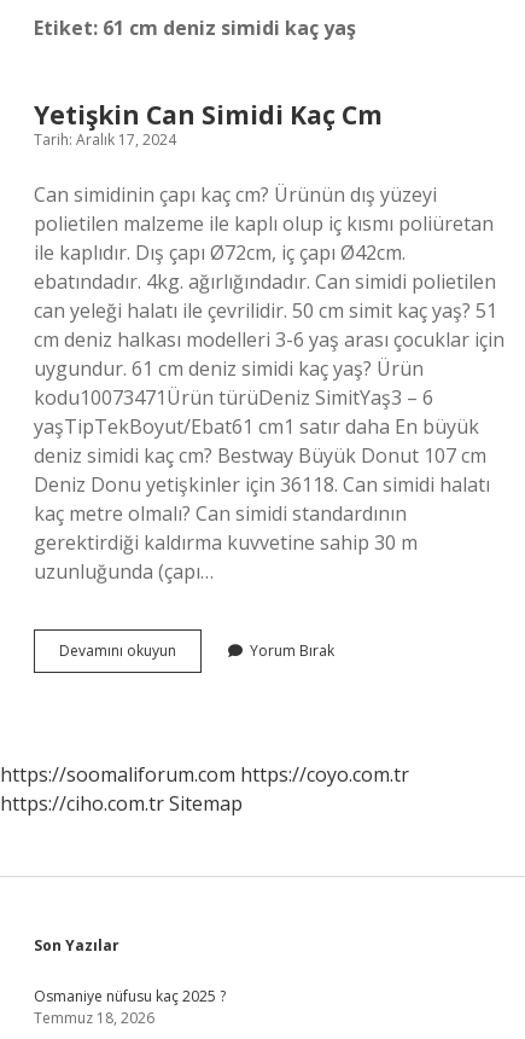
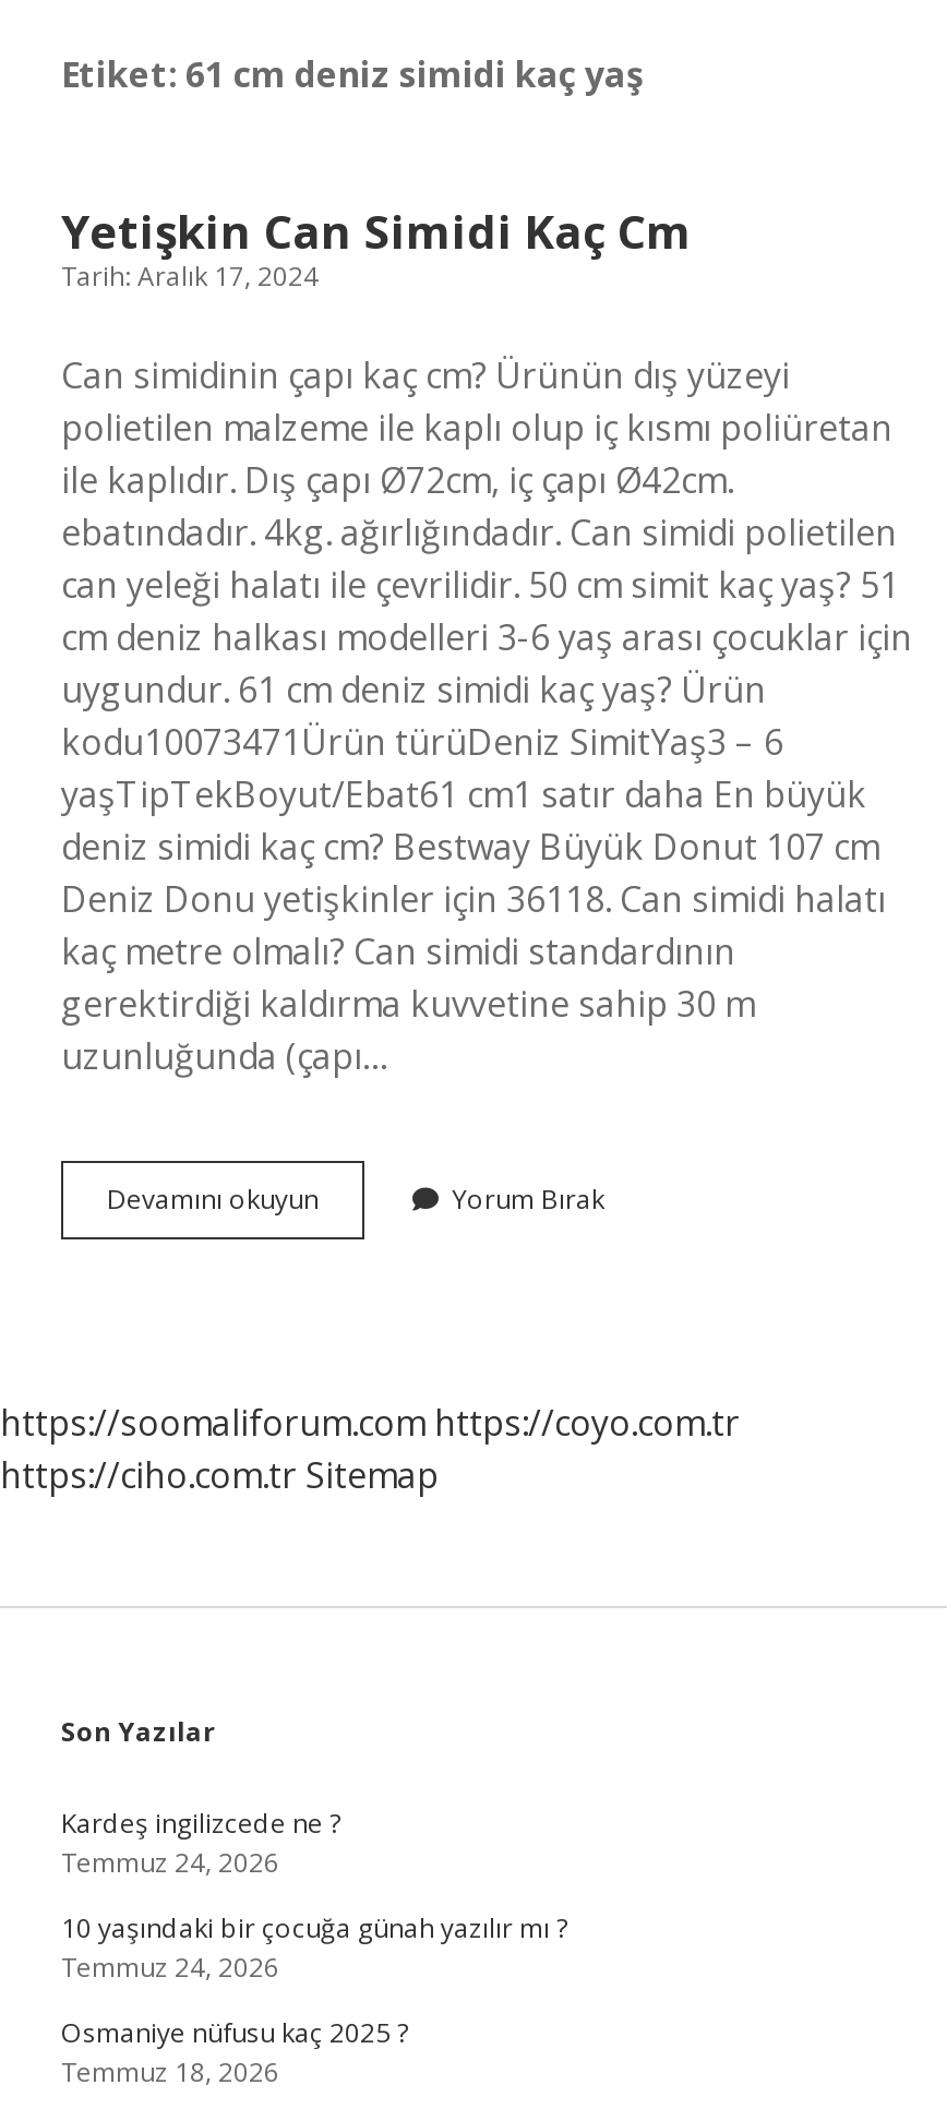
+ Kardeş ingilizcede ne ?
+ Temmuz 24, 2026
+ 10 yaşındaki bir çocuğa günah yazılır mı ?
+ Temmuz 24, 2026
